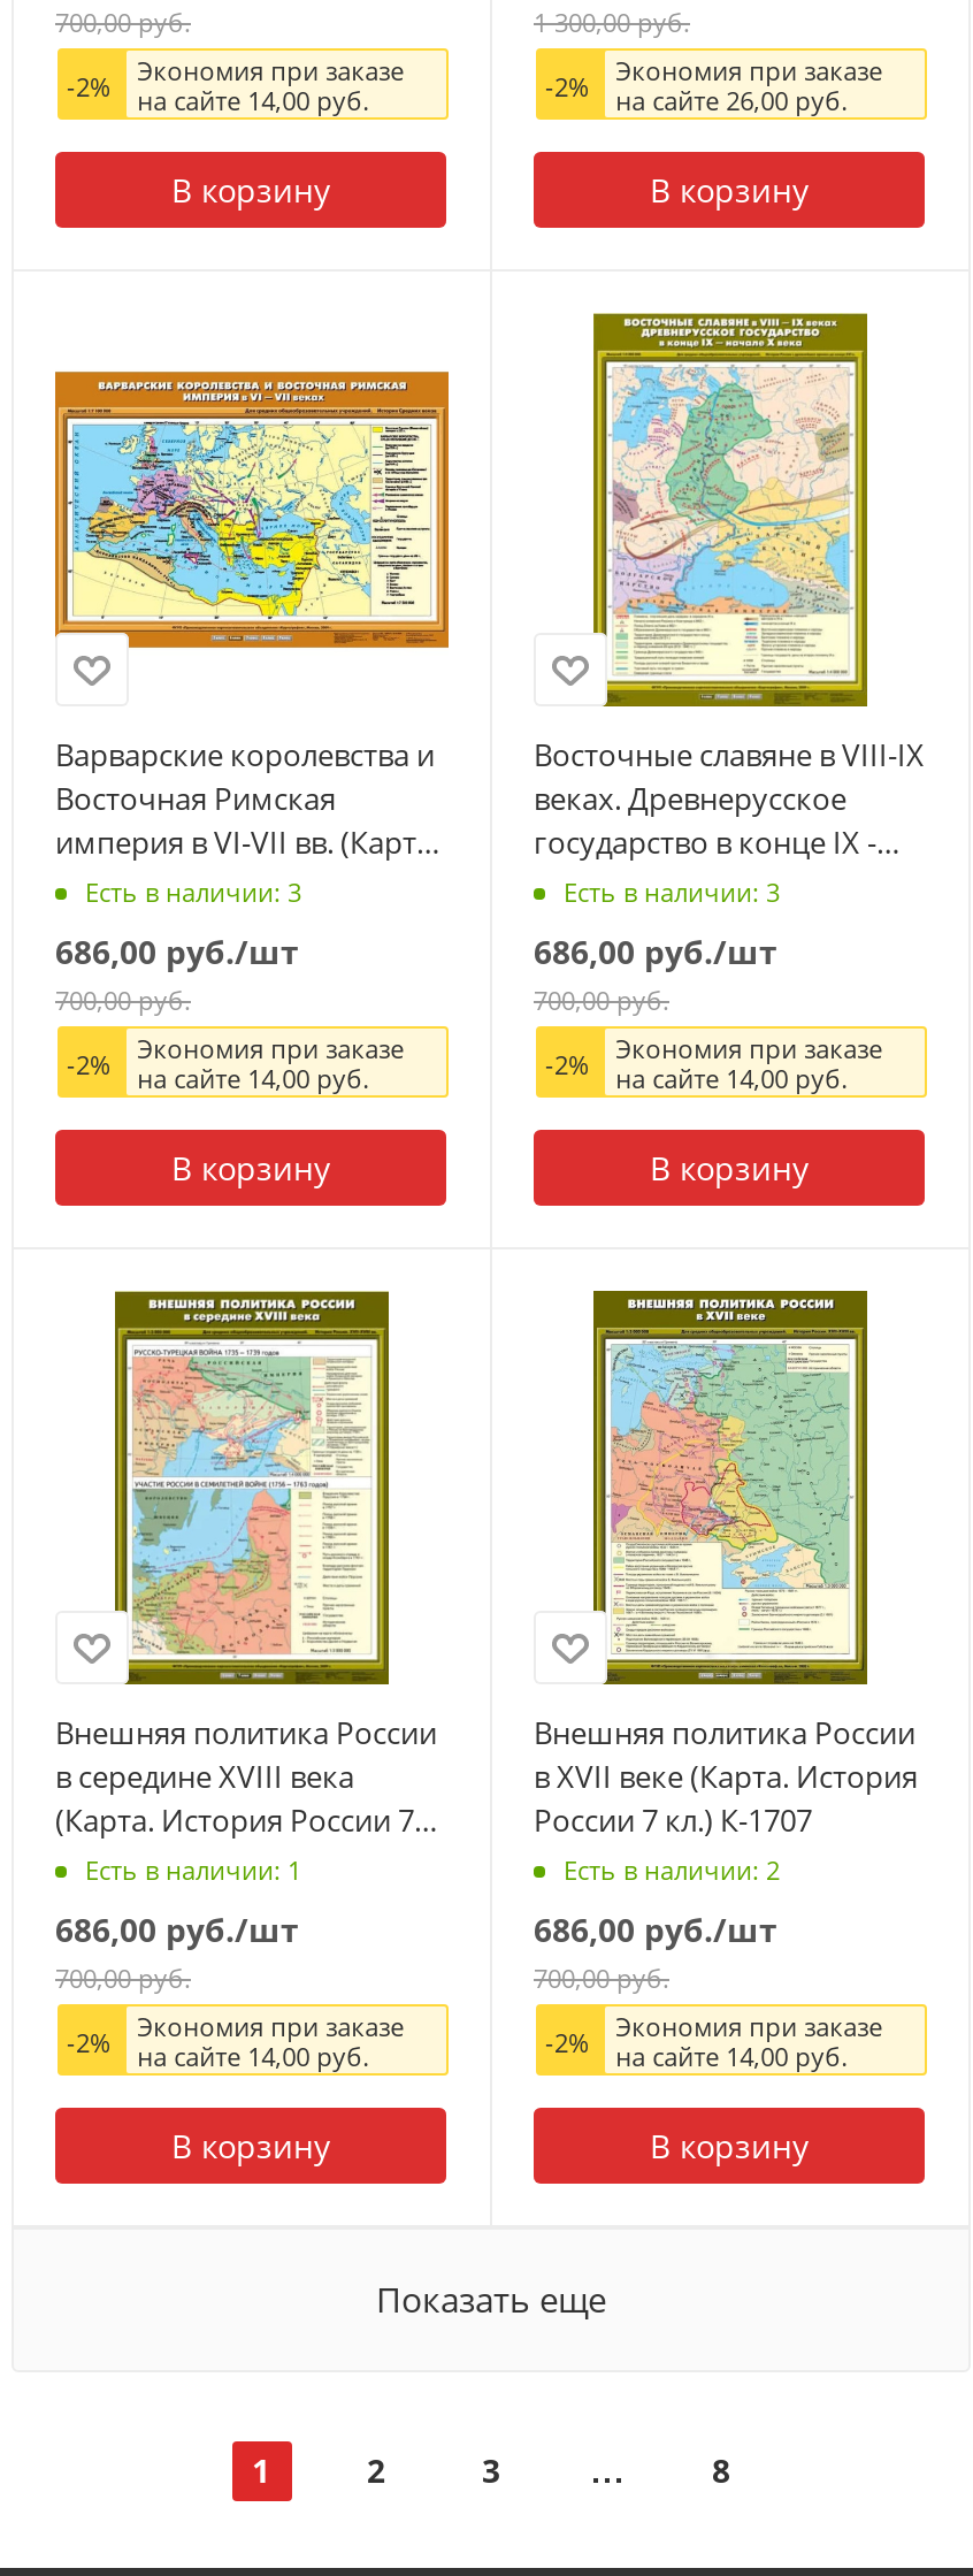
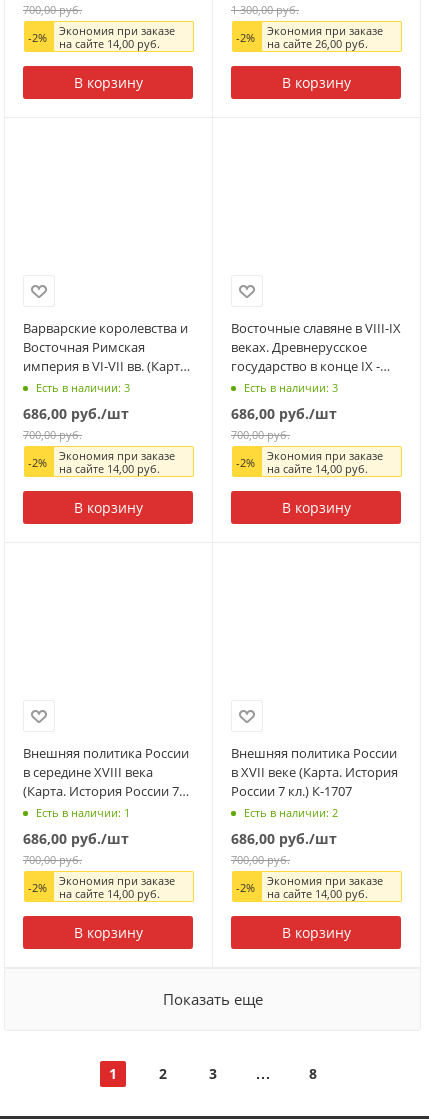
- [image]

- [image]

- [image]

- [image]
